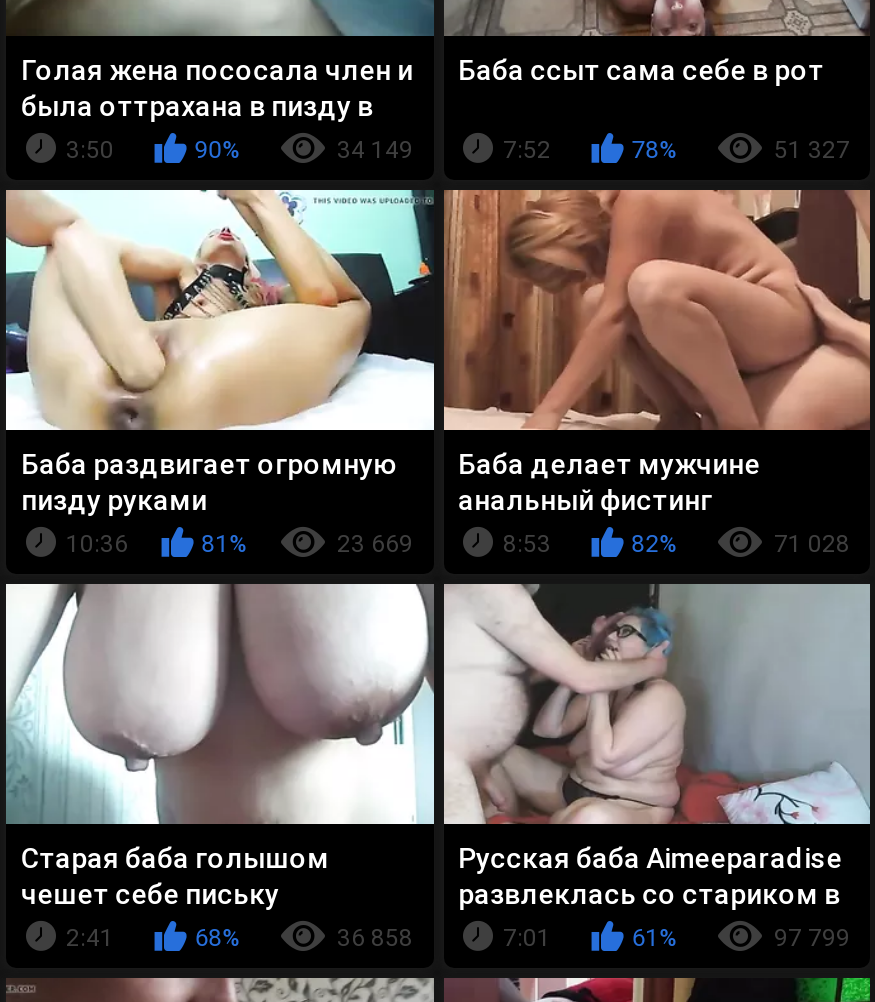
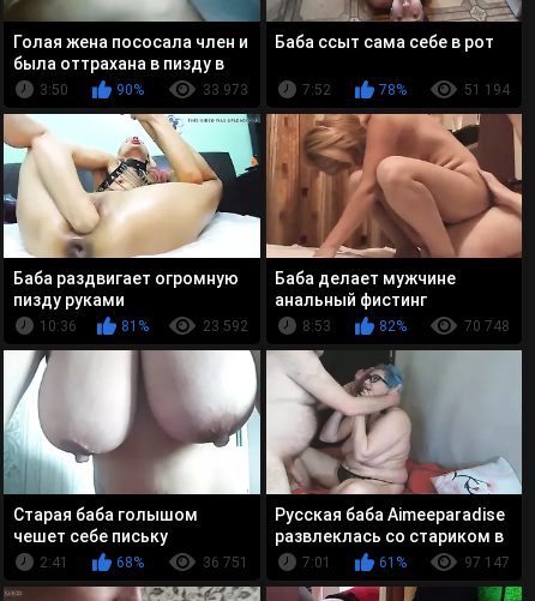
- 34 149
+ 33 973

- 51 327
+ 51 194

- 23 669
+ 23 592

- 71 028
+ 70 748

- 36 858
+ 36 751

- 97 799
+ 97 147
